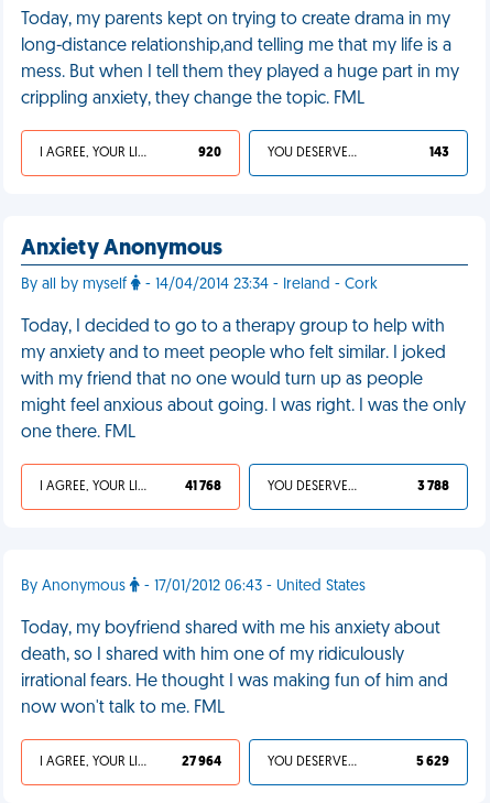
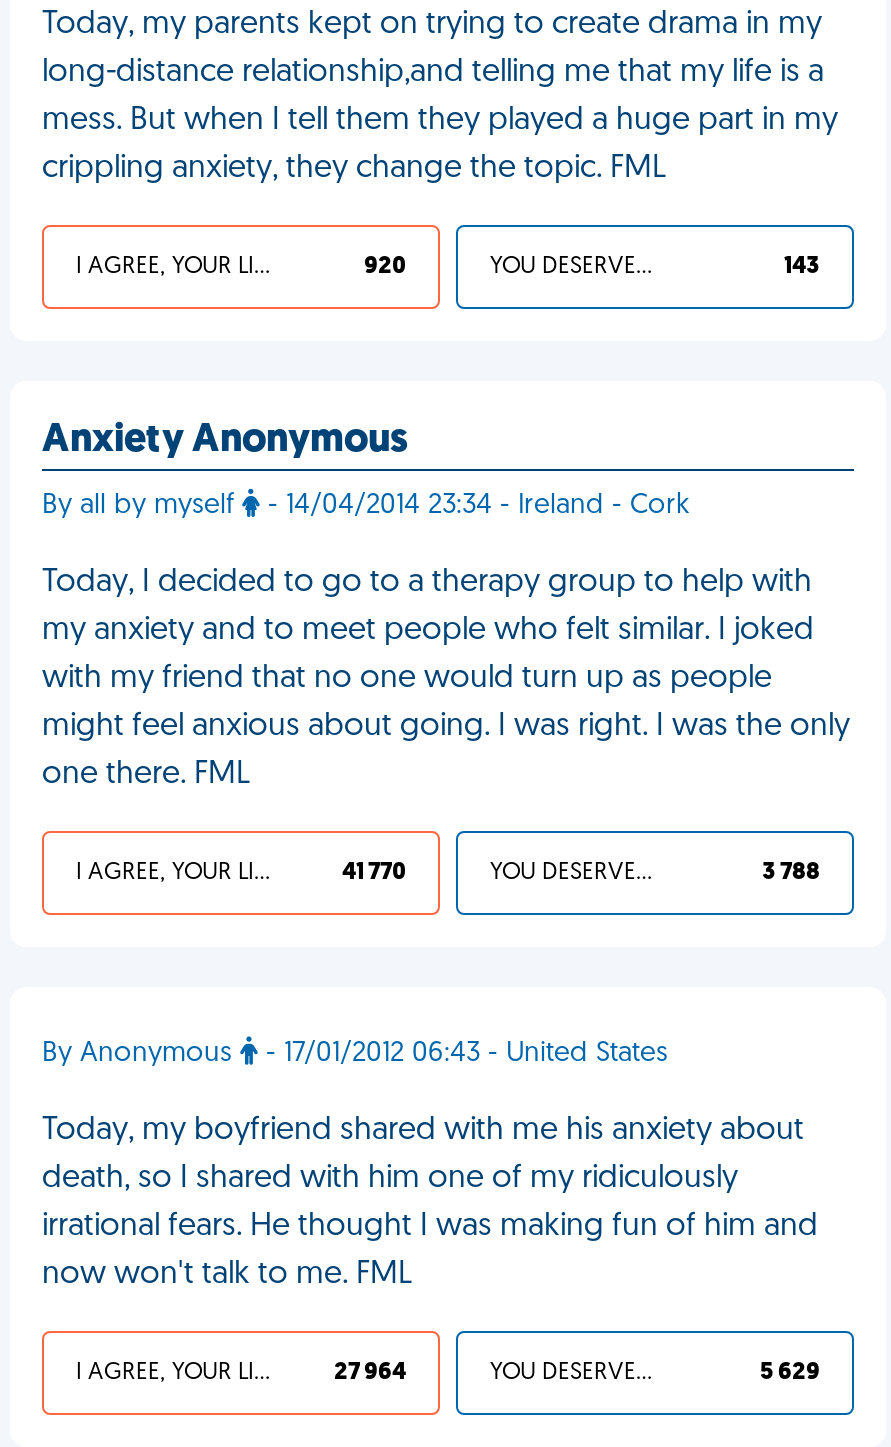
- 41 768
+ 41 770
